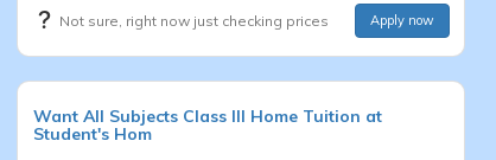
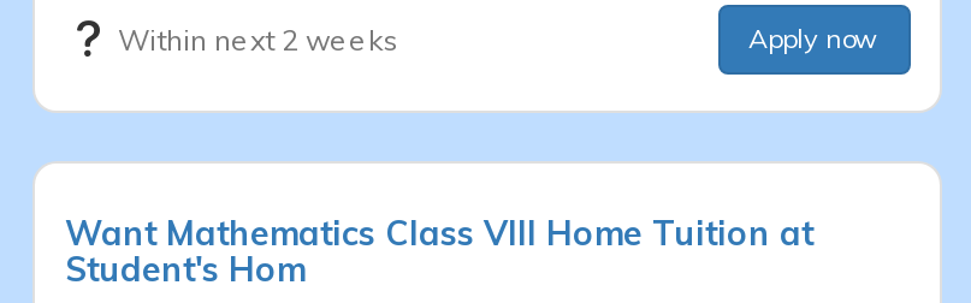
- Not sure, right now just checking prices
+ Within next 2 weeks

- Want All Subjects Class III Home Tuition at
+ Want Mathematics Class VIII Home Tuition at
